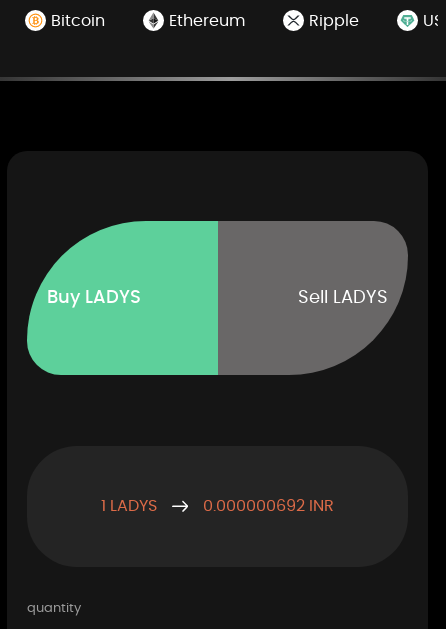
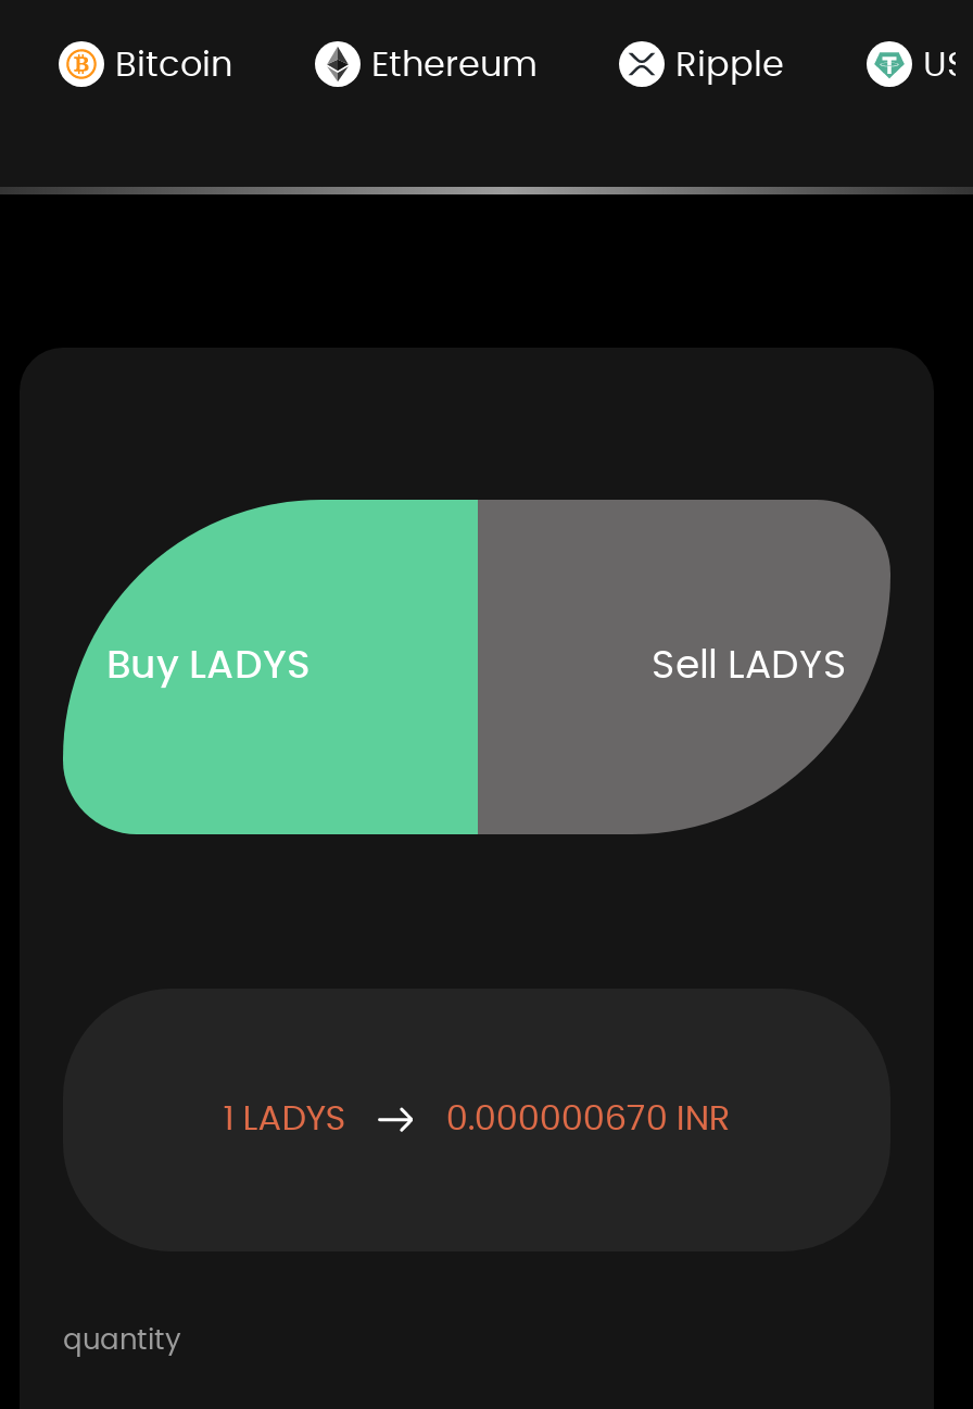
- 0.000000692 INR
+ 0.000000670 INR
